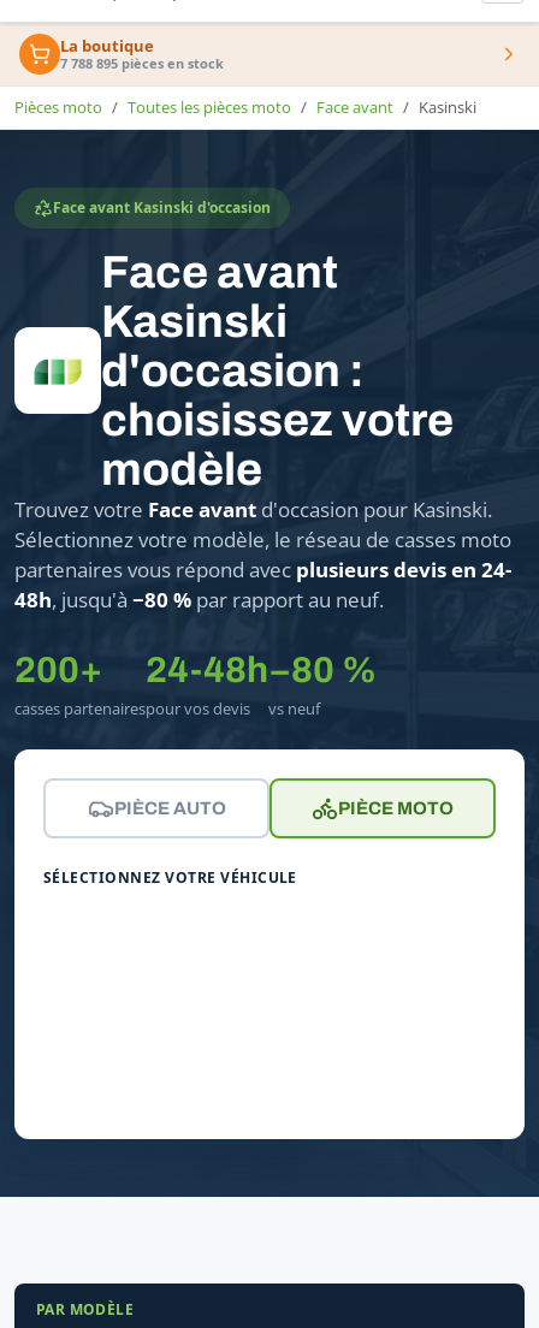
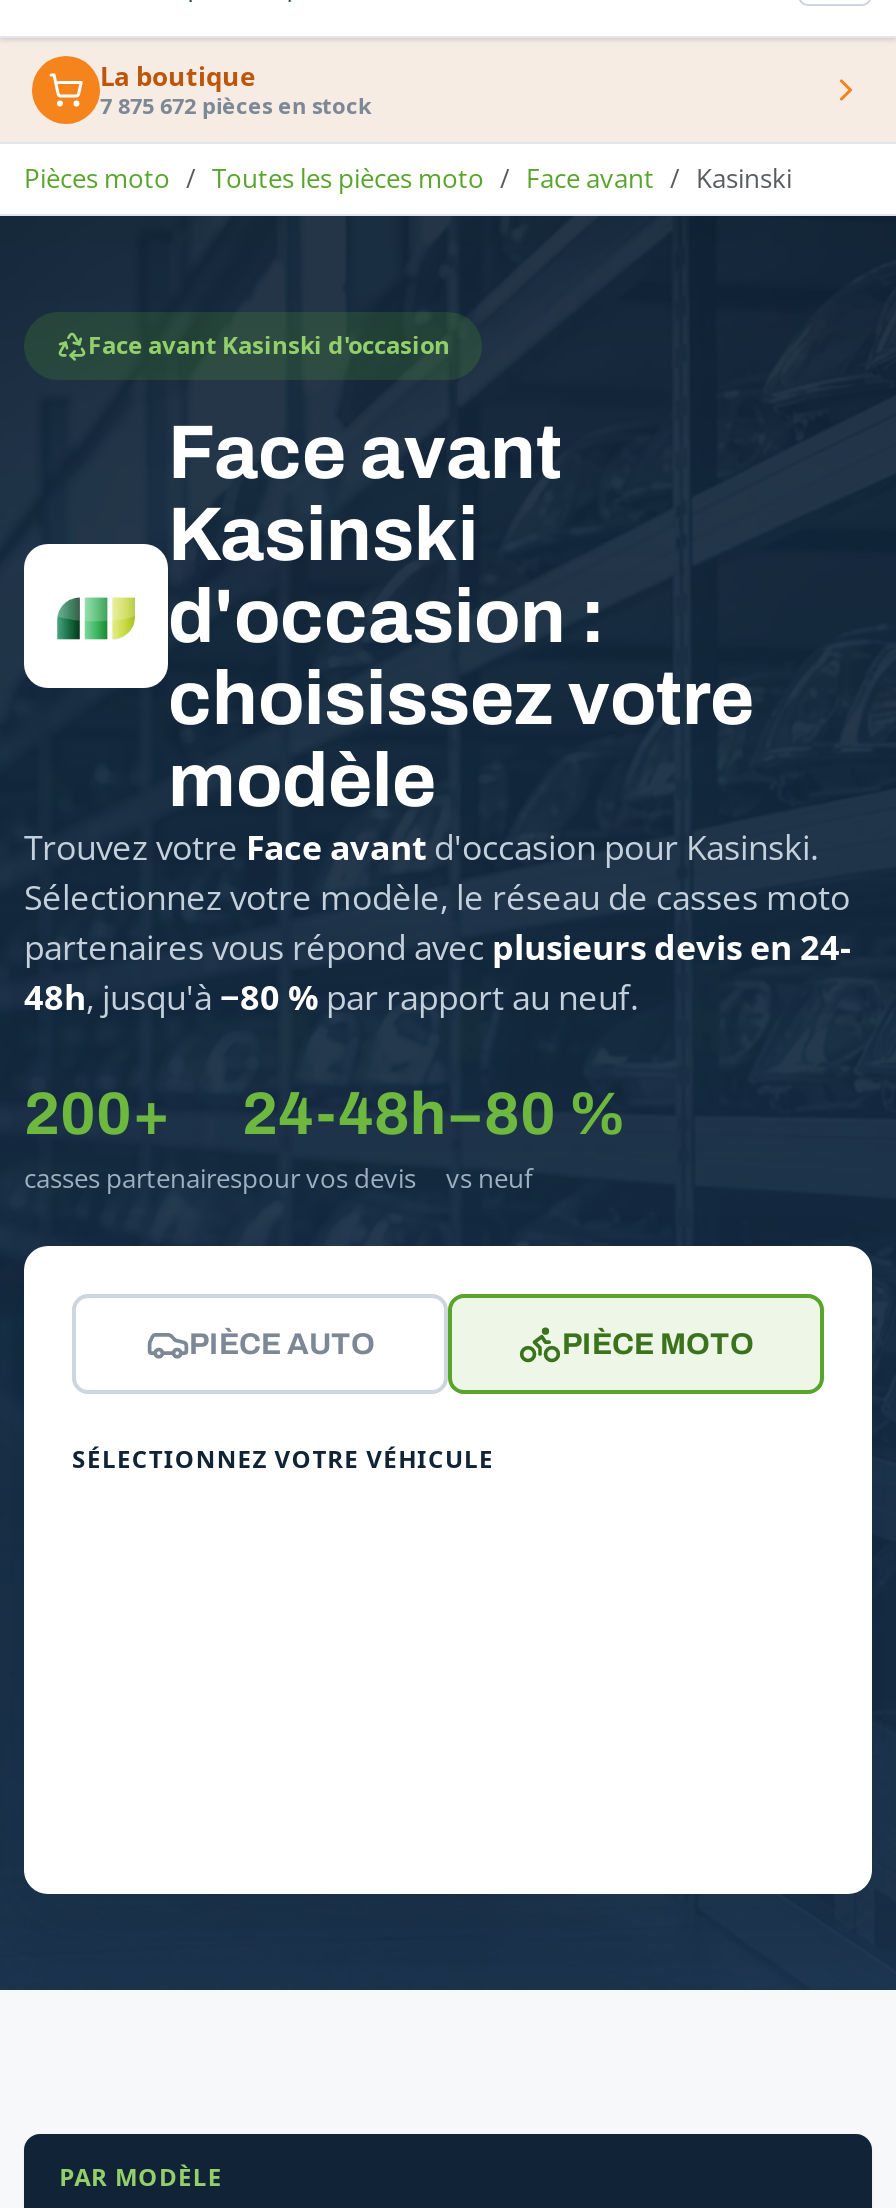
- 7 788 895 pièces en stock
+ 7 875 672 pièces en stock
